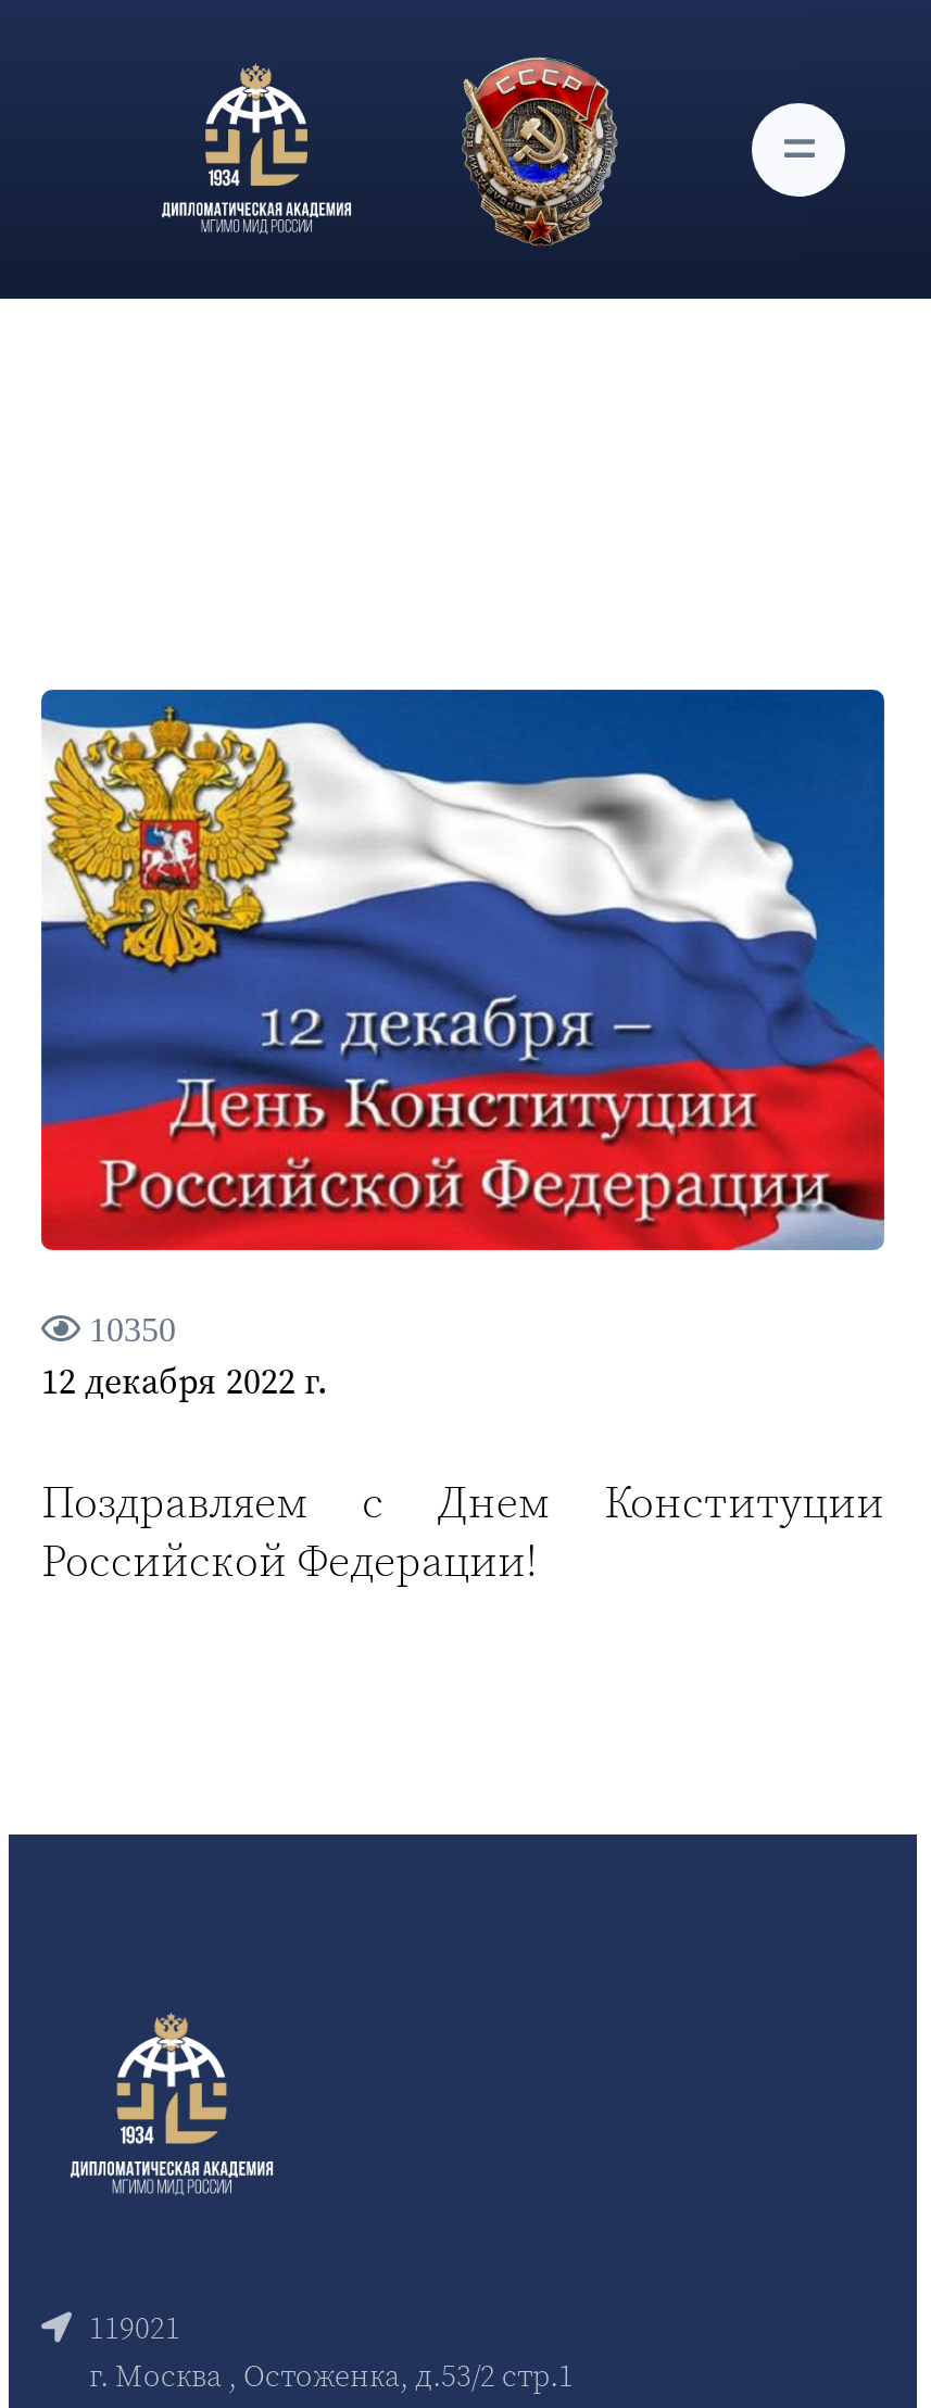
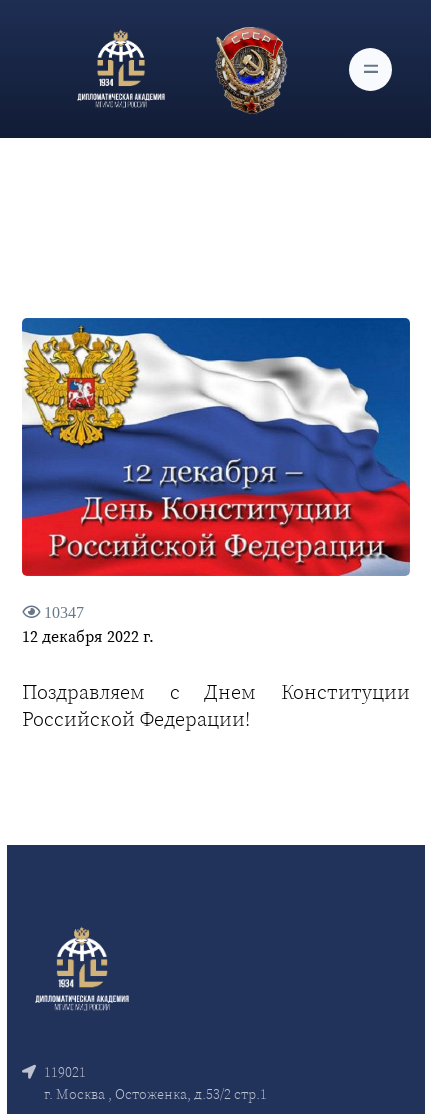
- 10350
+ 10347
